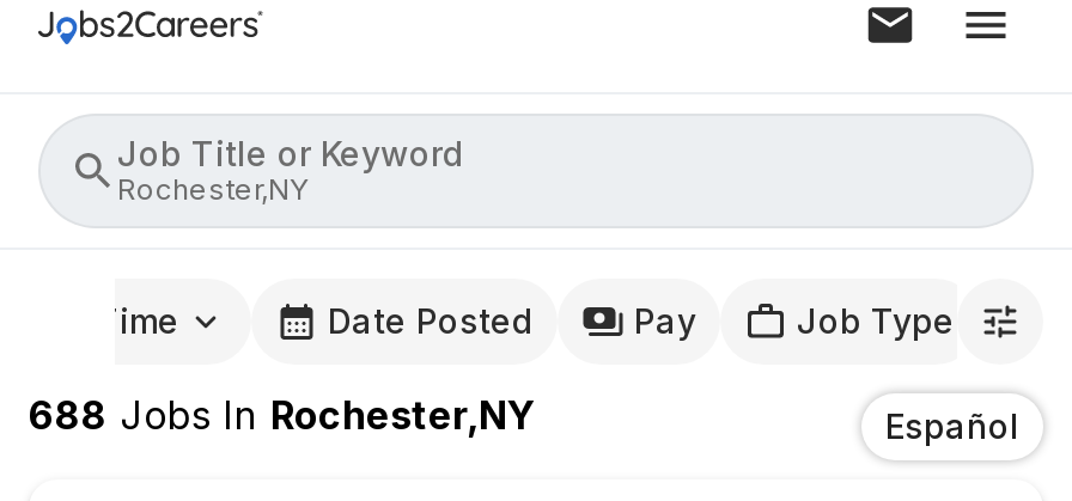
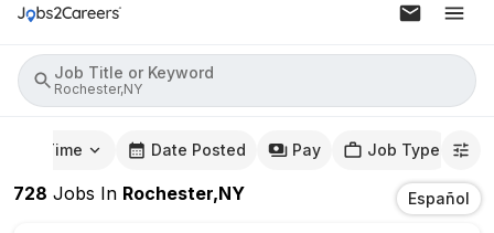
- 688 Jobs In Rochester,NY
+ 728 Jobs In Rochester,NY
